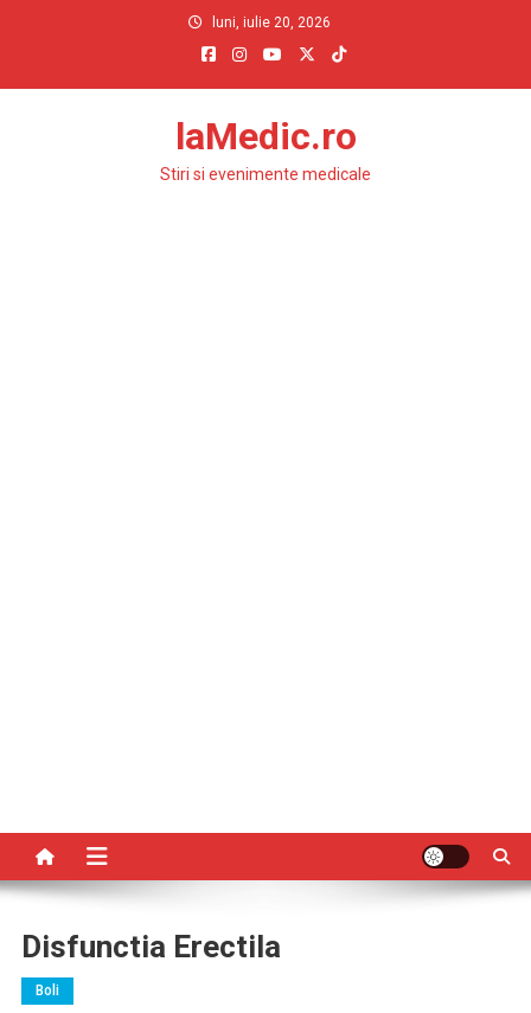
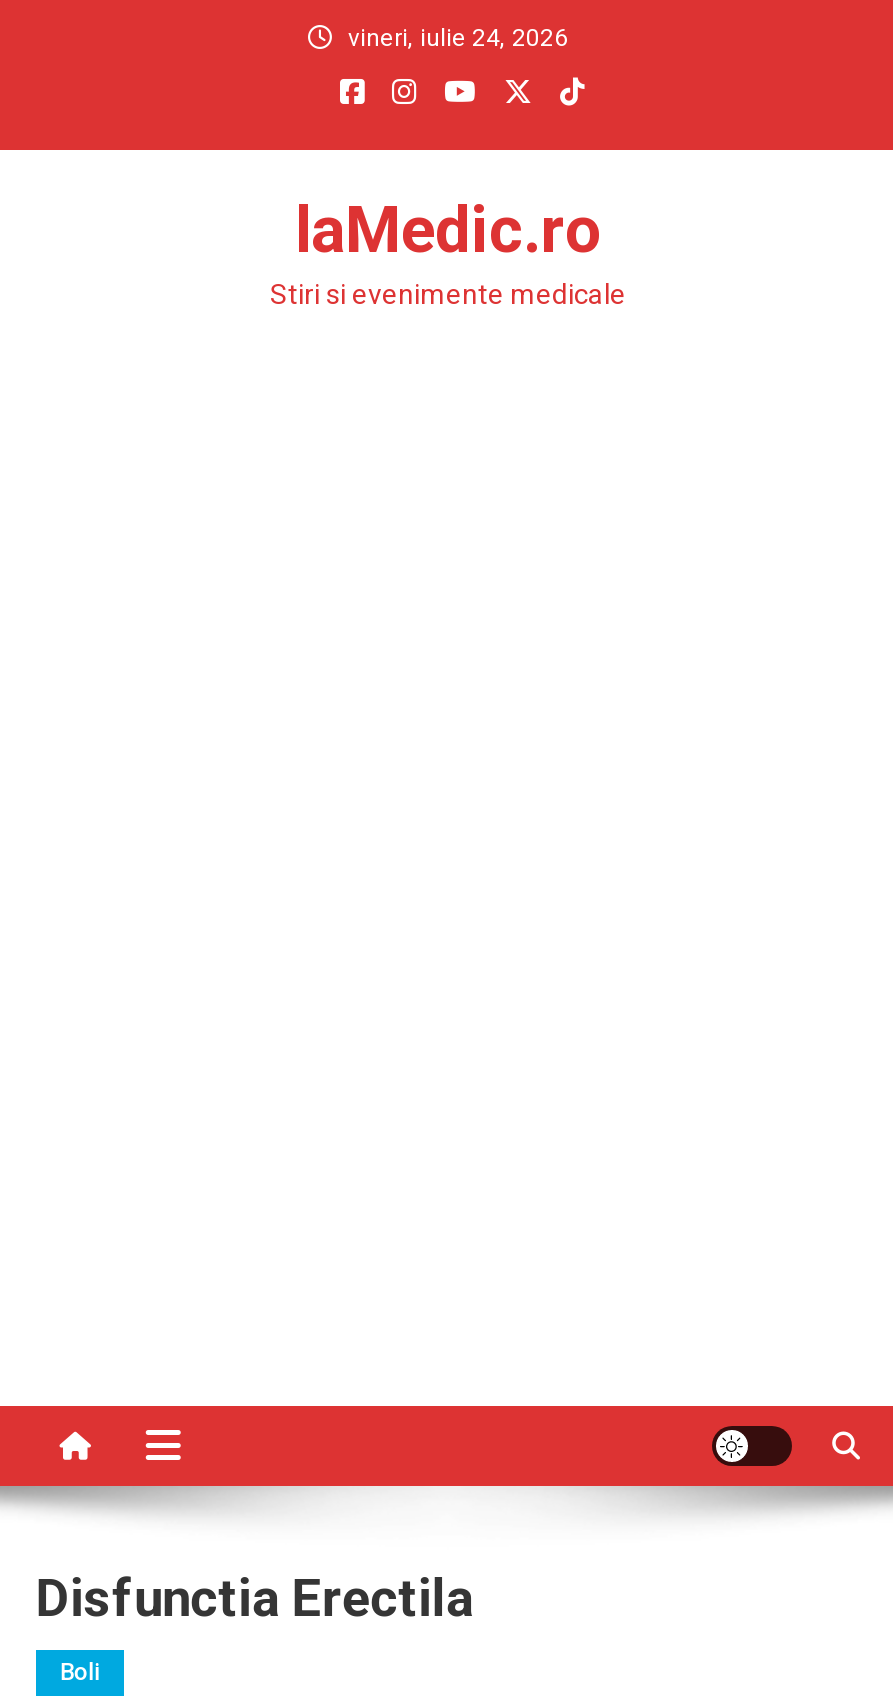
- luni, iulie 20, 2026
+ vineri, iulie 24, 2026
